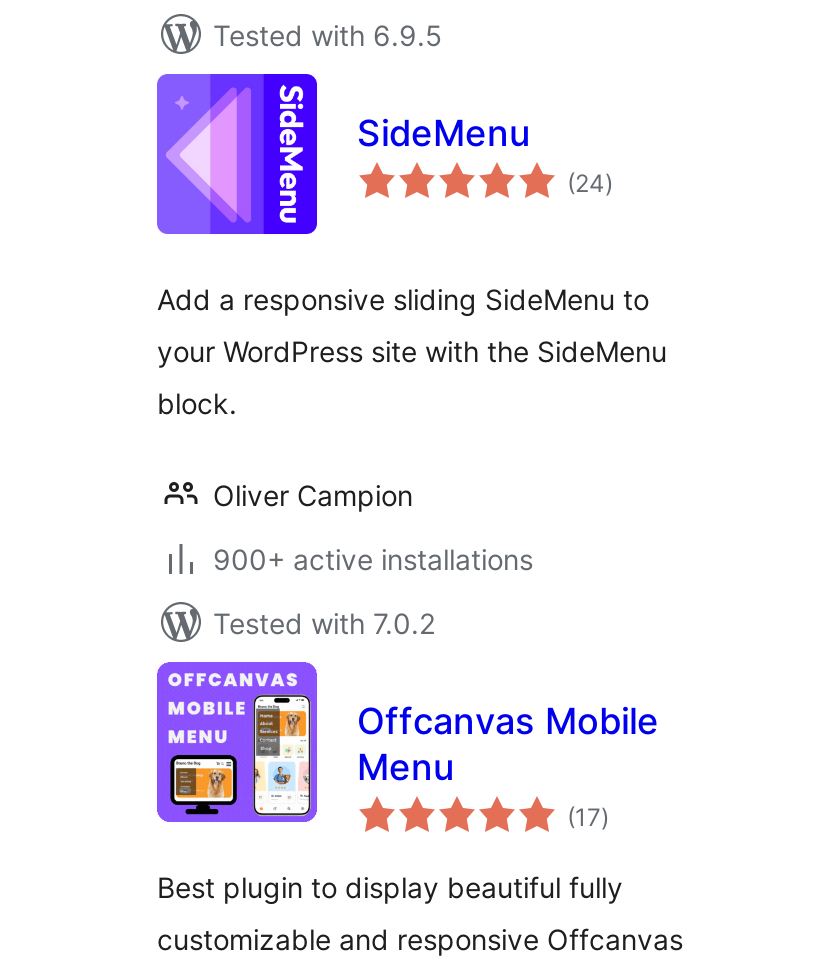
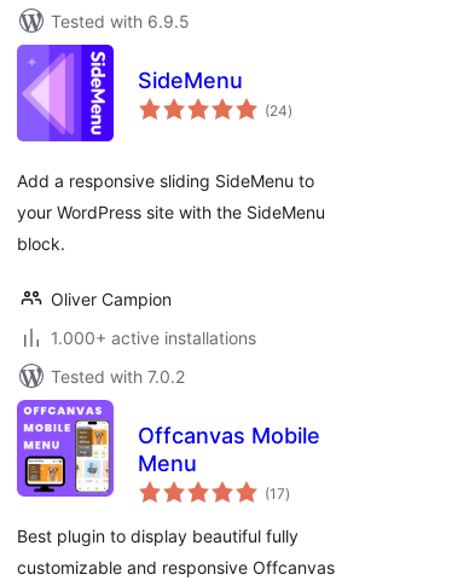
- 900+ active installations
+ 1.000+ active installations
